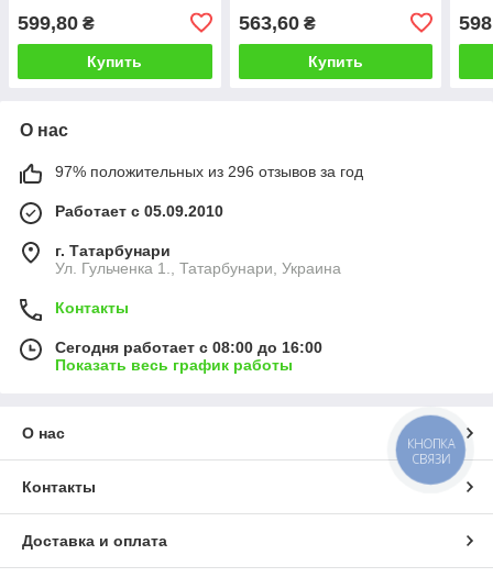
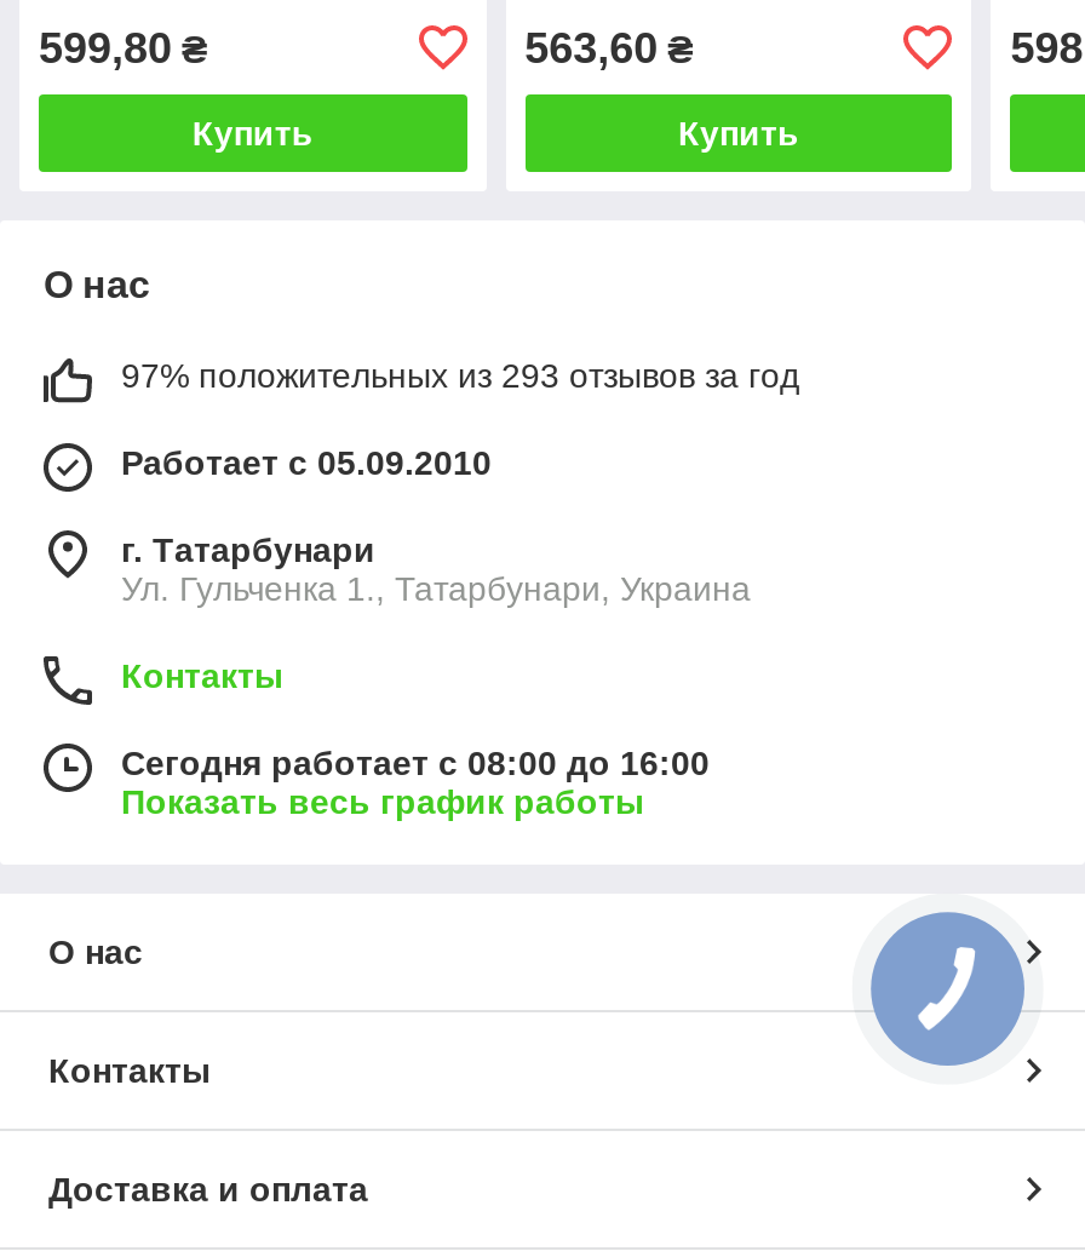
- 97% положительных из 296 отзывов за год
+ 97% положительных из 293 отзывов за год

- КНОПКА
- СВЯЗИ
